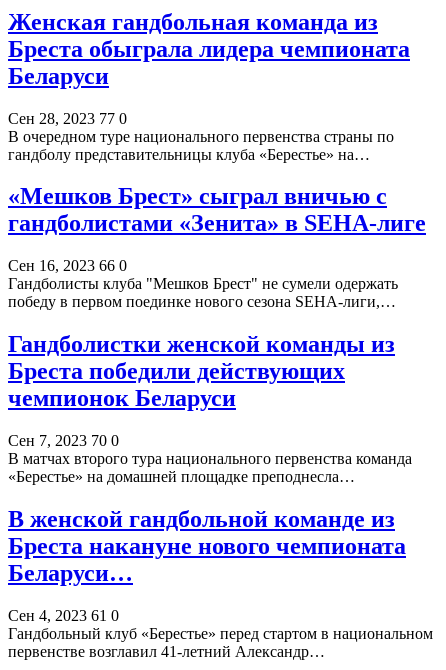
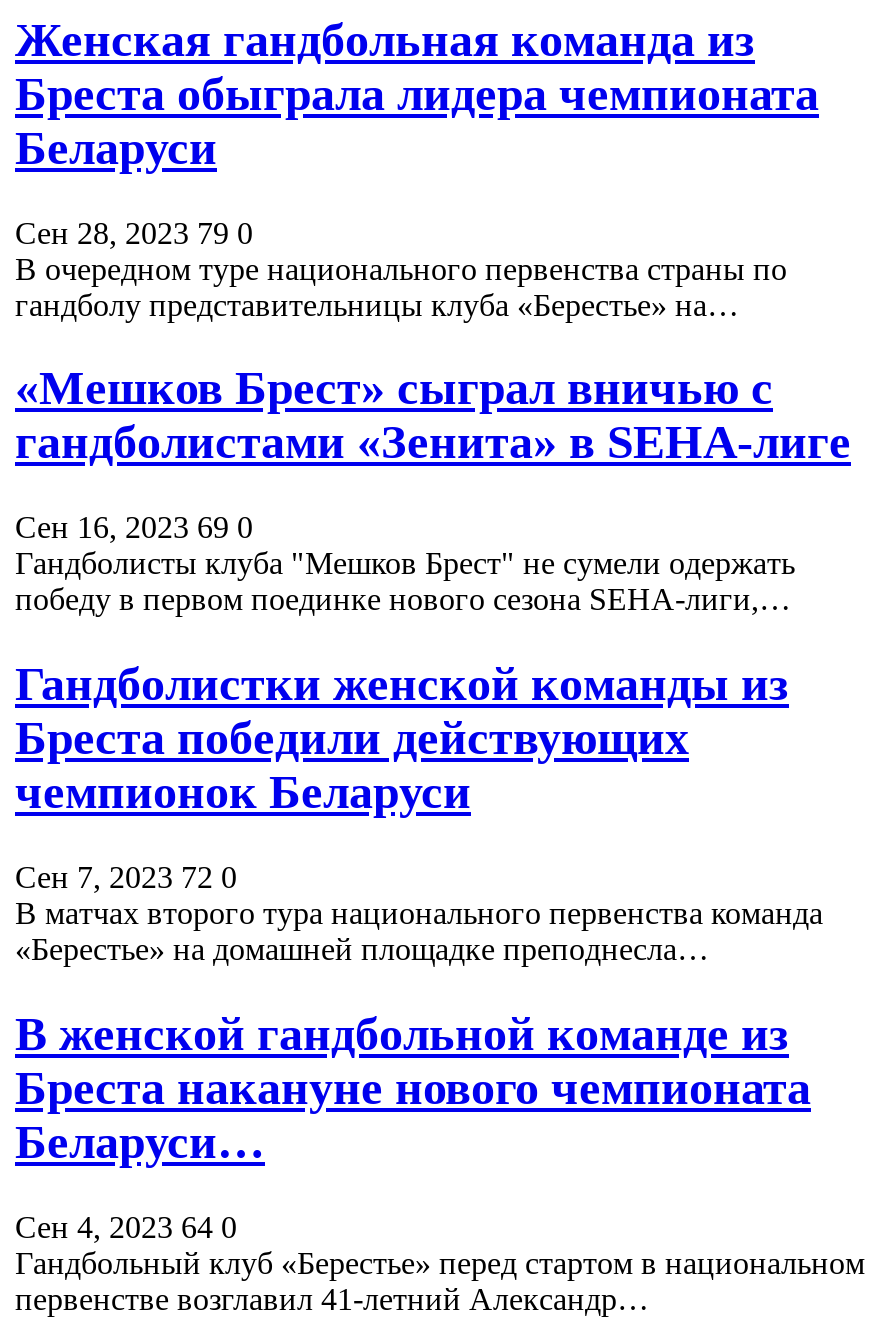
- Сен 28, 2023 77 0
+ Сен 28, 2023 79 0

- Сен 16, 2023 66 0
+ Сен 16, 2023 69 0

- Сен 7, 2023 70 0
+ Сен 7, 2023 72 0

- Сен 4, 2023 61 0
+ Сен 4, 2023 64 0
